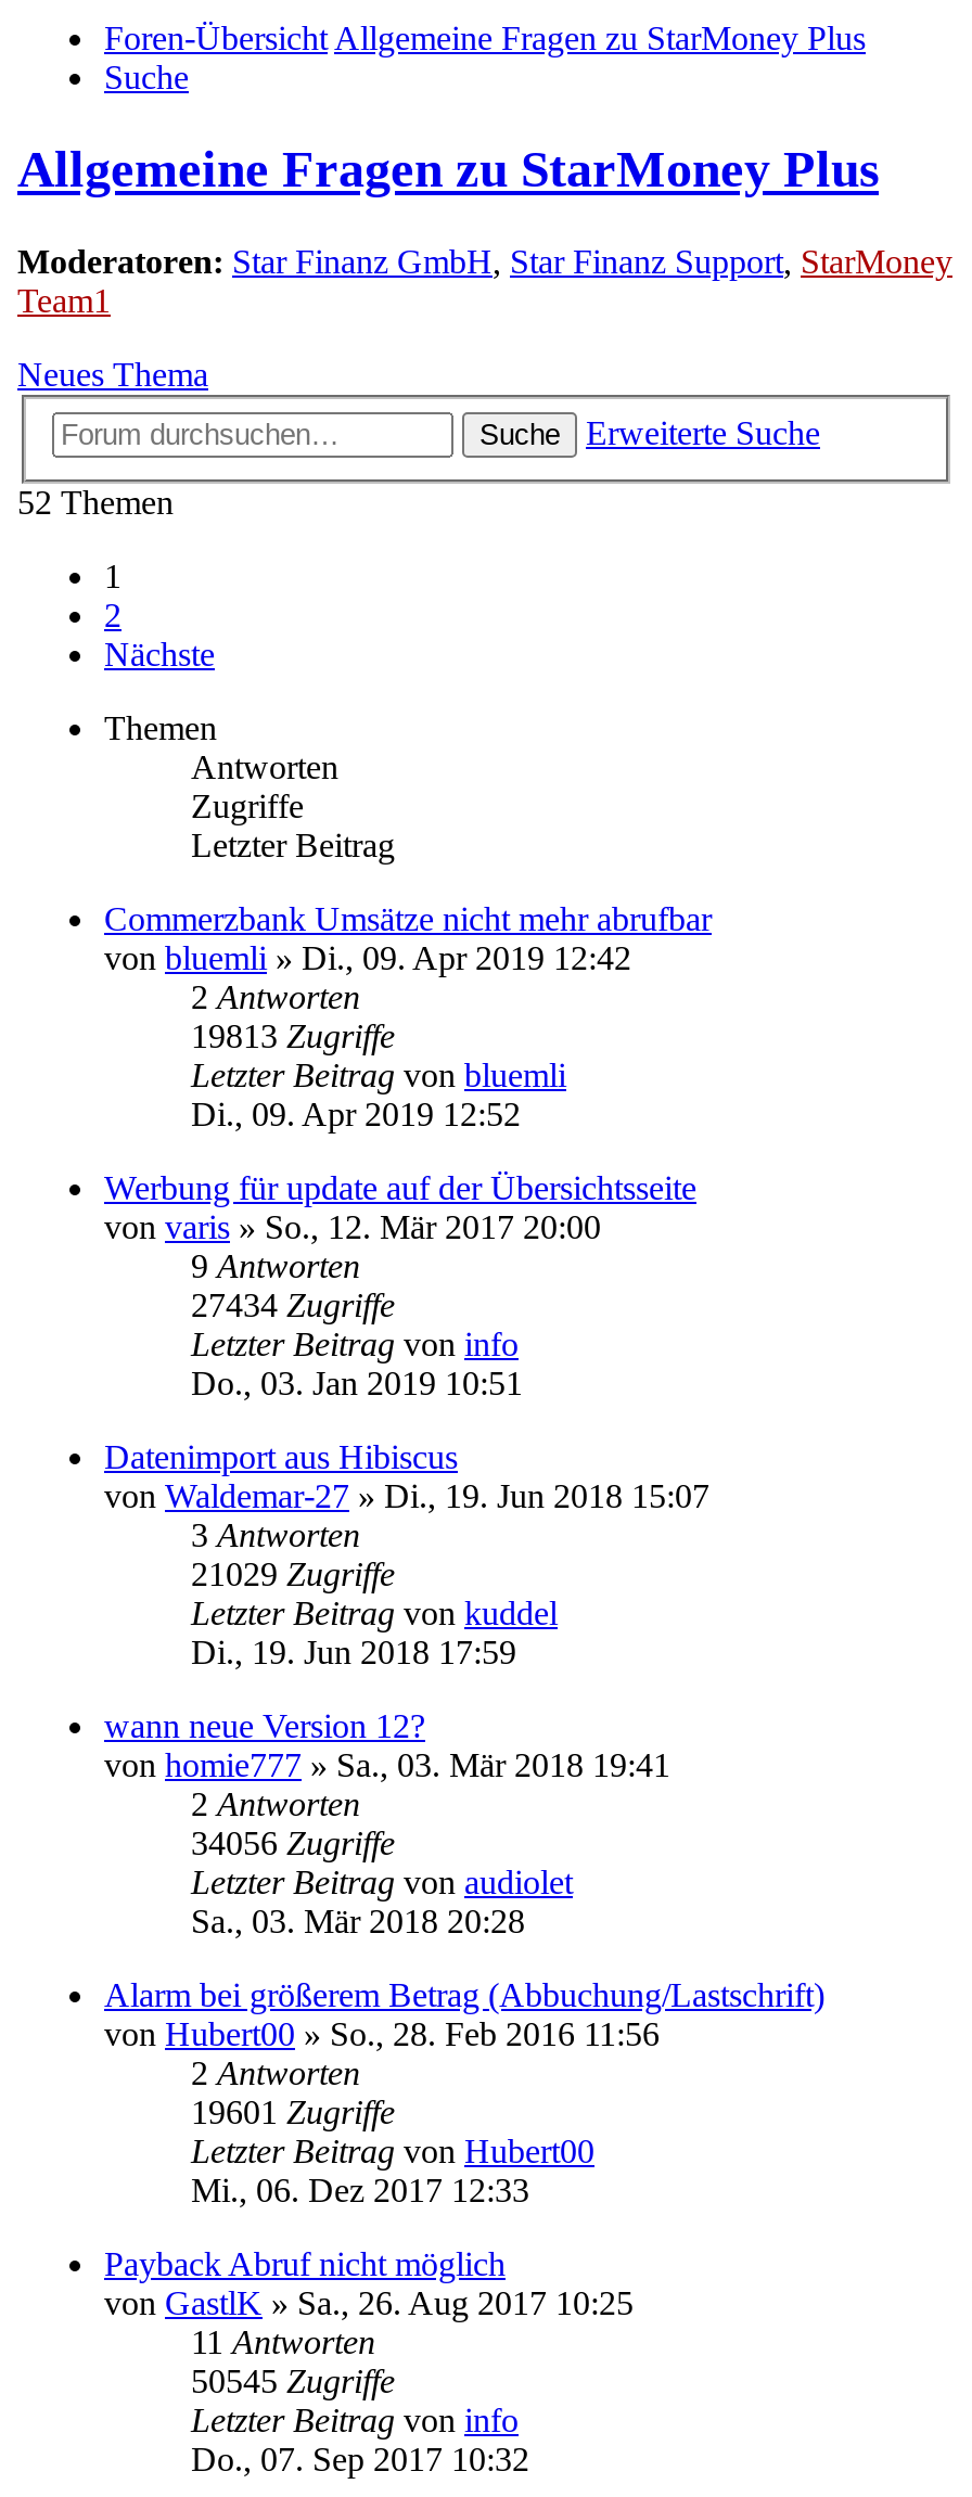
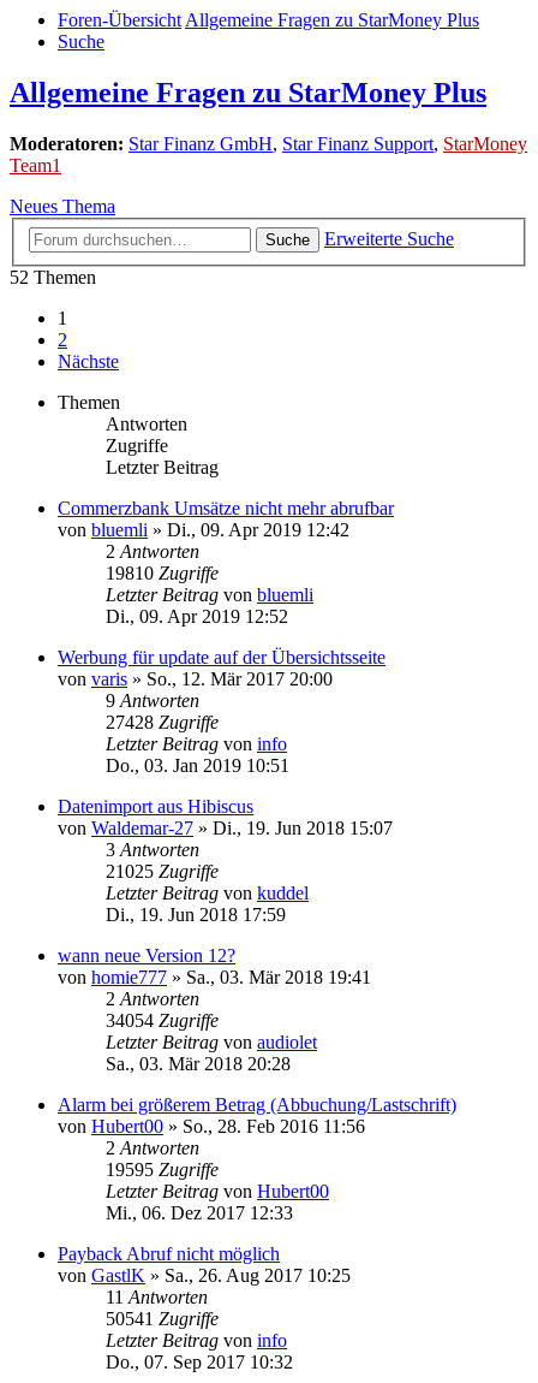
- 19813 Zugriffe
+ 19810 Zugriffe

- 27434 Zugriffe
+ 27428 Zugriffe

- 21029 Zugriffe
+ 21025 Zugriffe

- 34056 Zugriffe
+ 34054 Zugriffe

- 19601 Zugriffe
+ 19595 Zugriffe

- 50545 Zugriffe
+ 50541 Zugriffe
